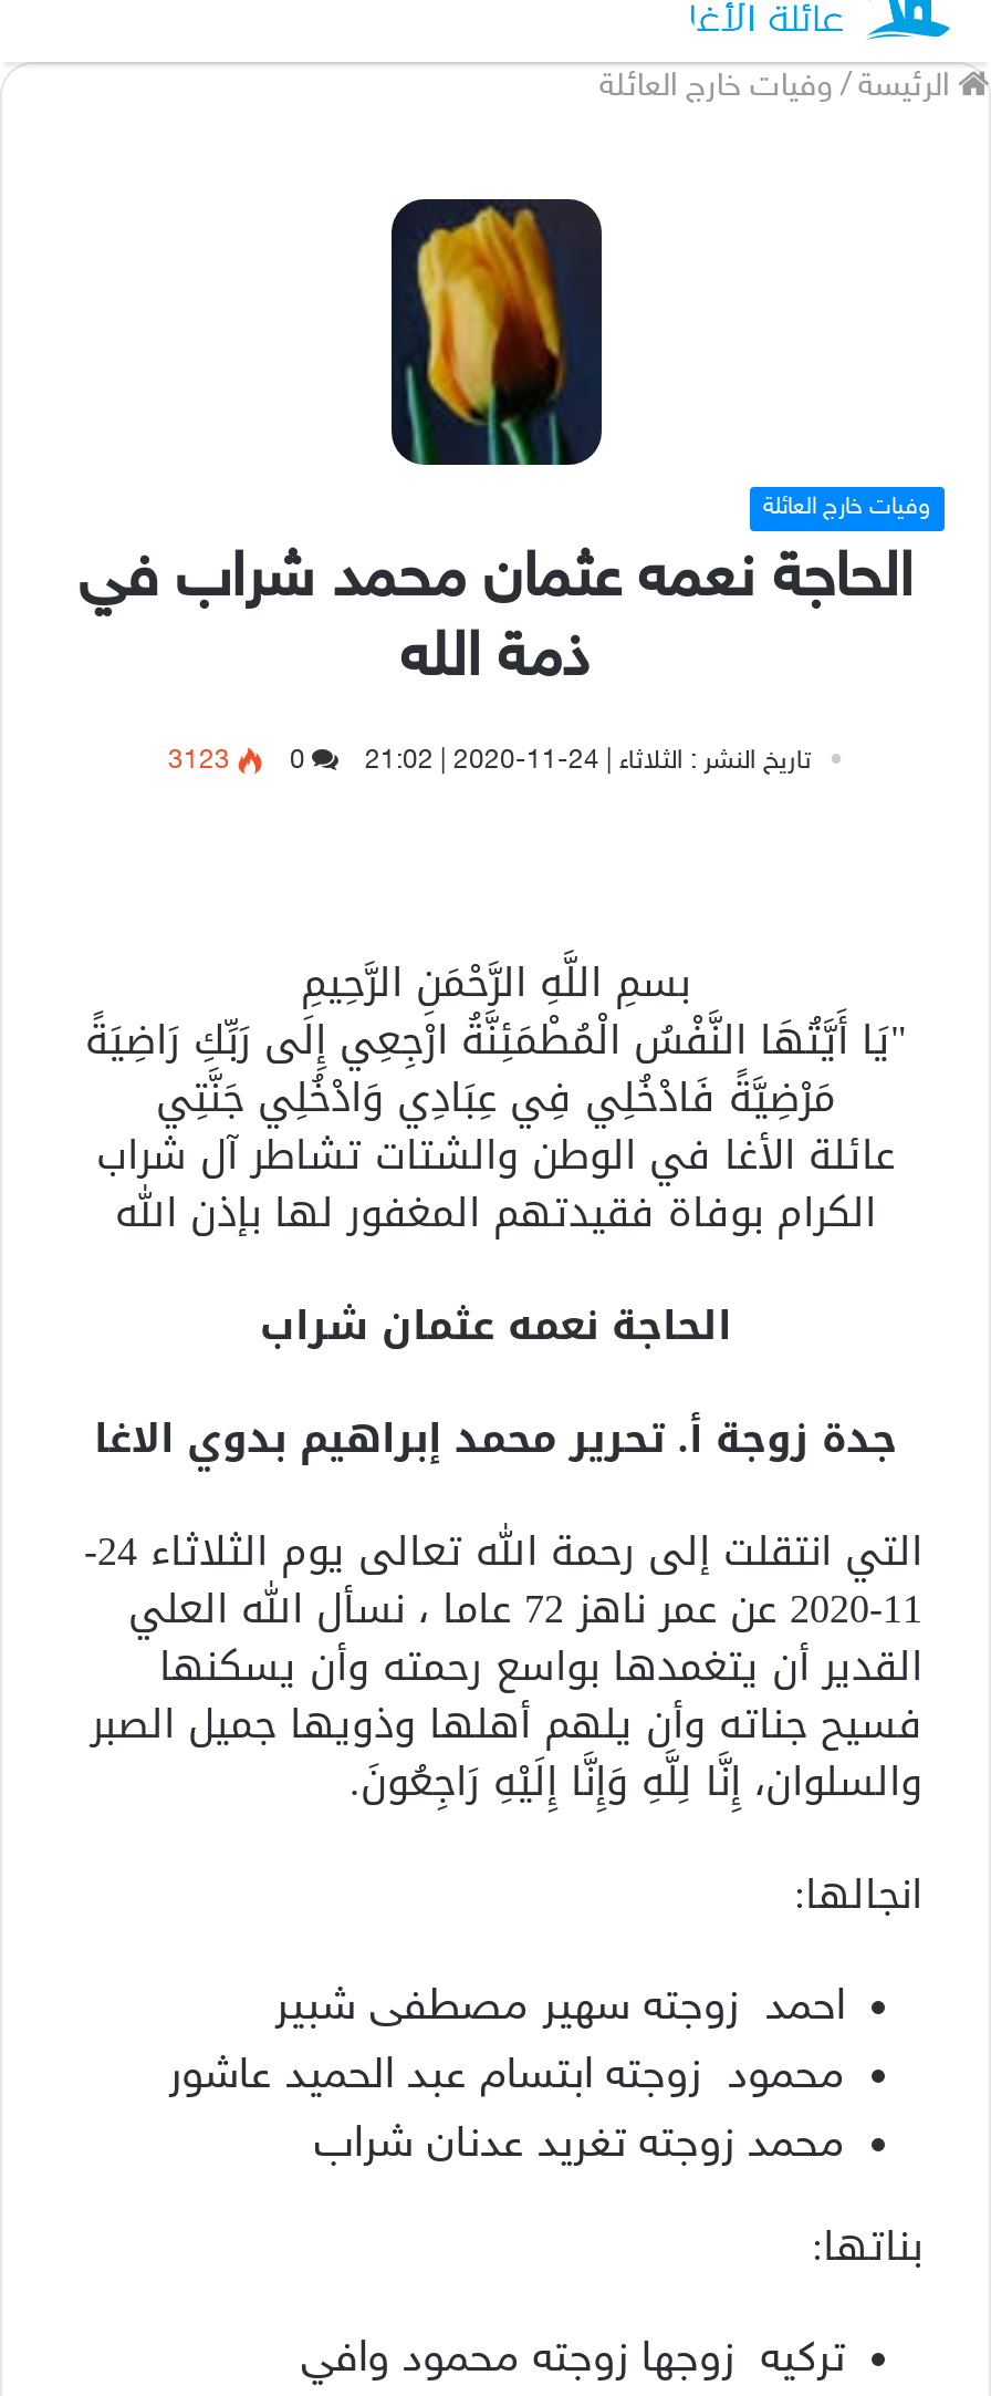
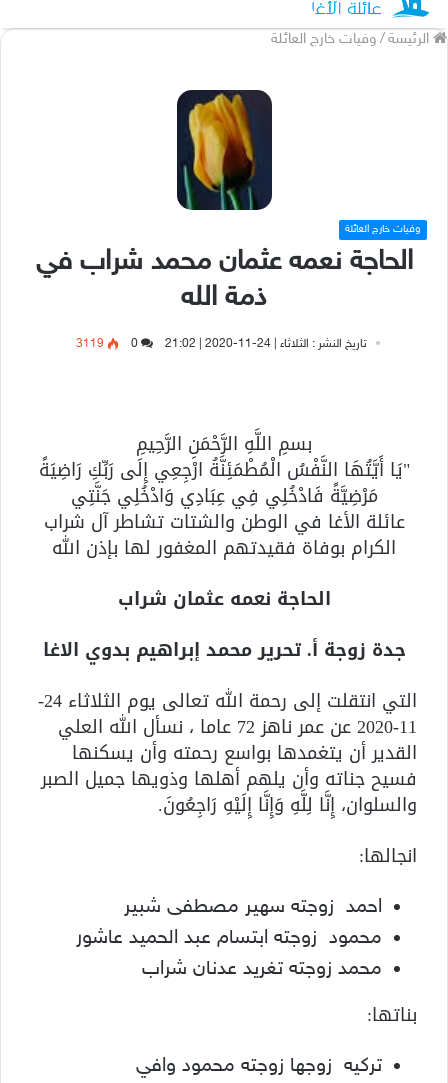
- 3123
+ 3119
